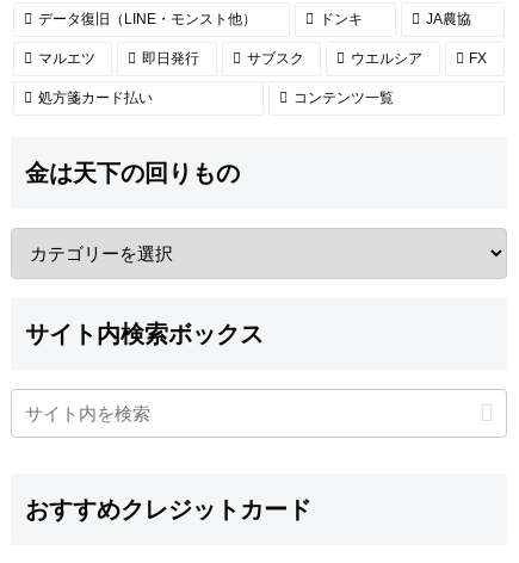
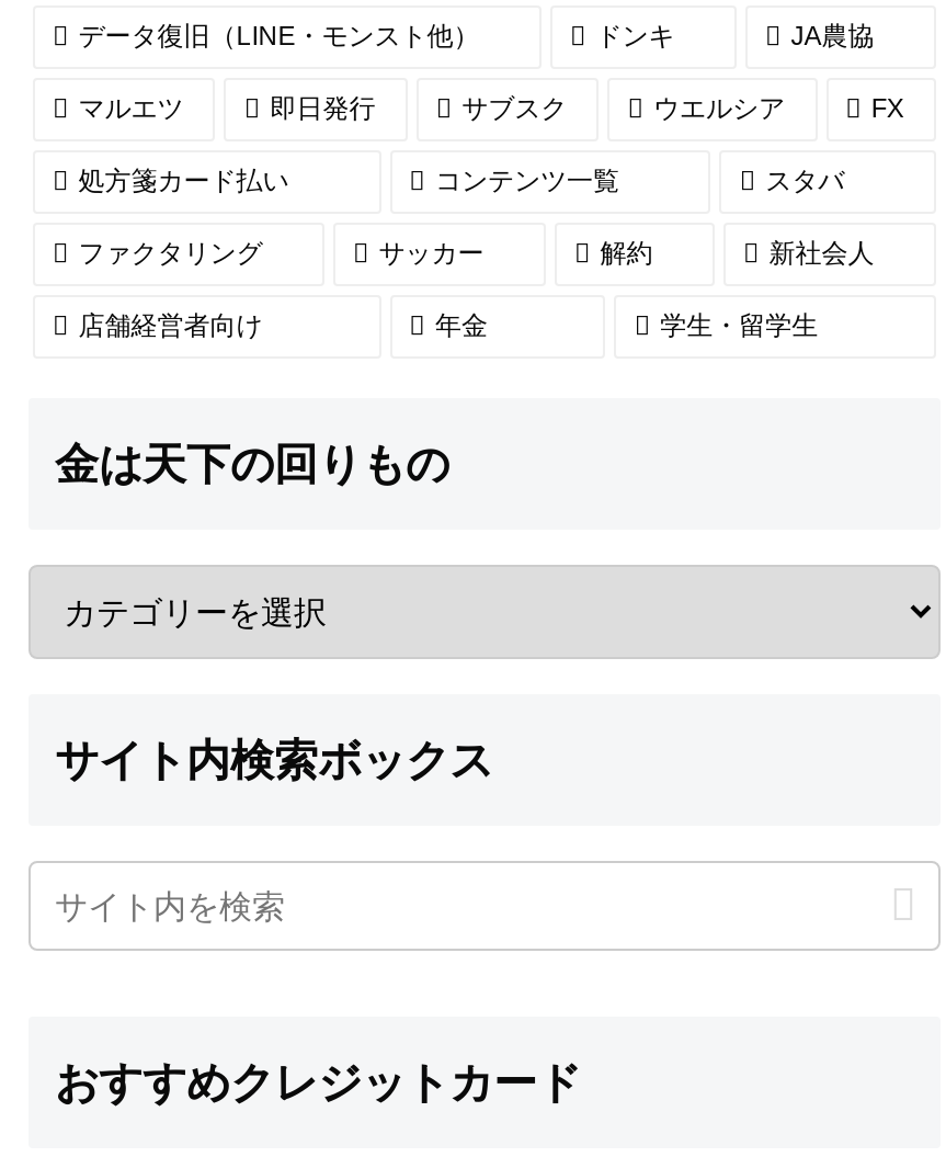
+ スタバ
+ ファクタリング
+ サッカー
+ 解約
+ 新社会人
+ 店舗経営者向け
+ 年金
+ 学生・留学生
